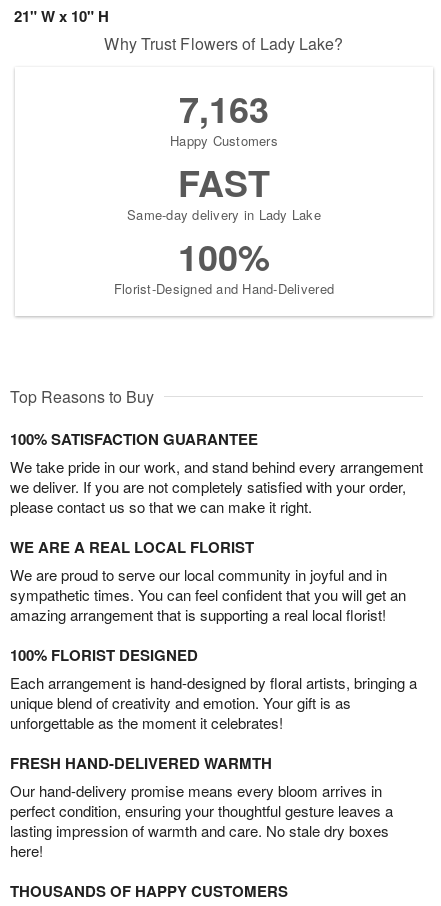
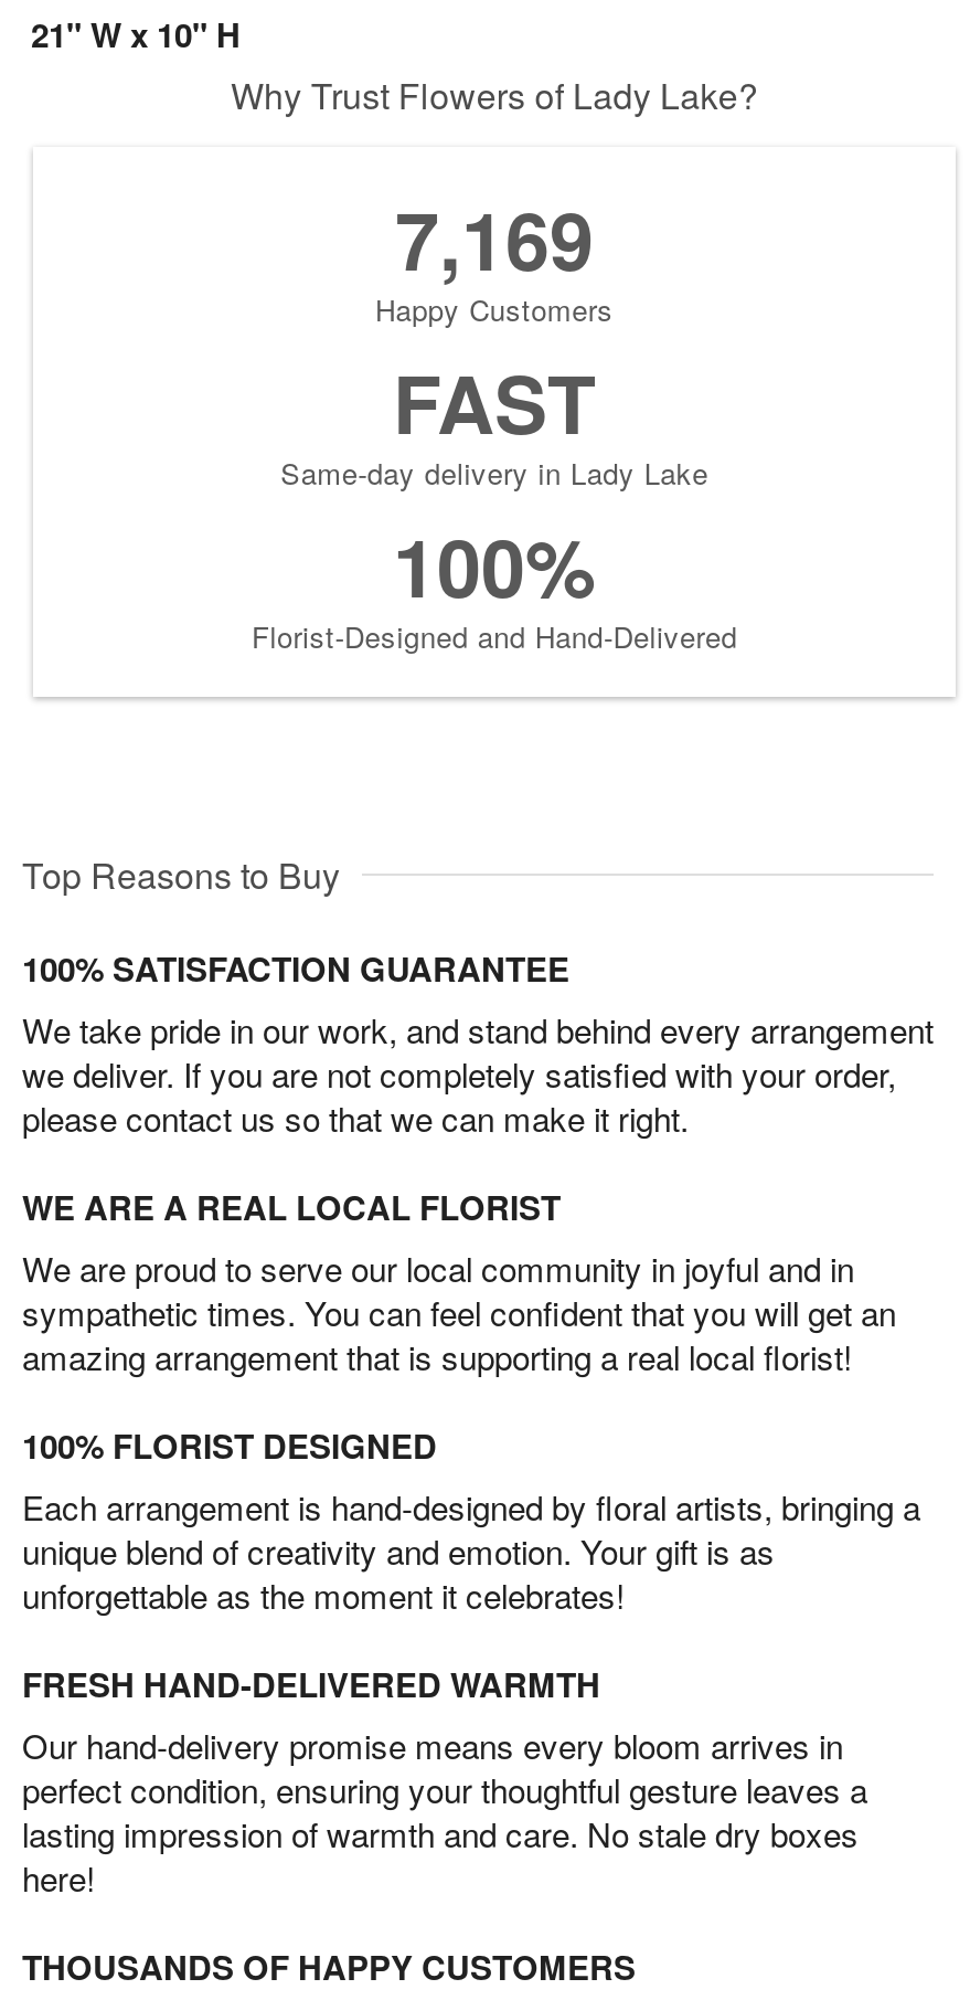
- 7,163
+ 7,169
